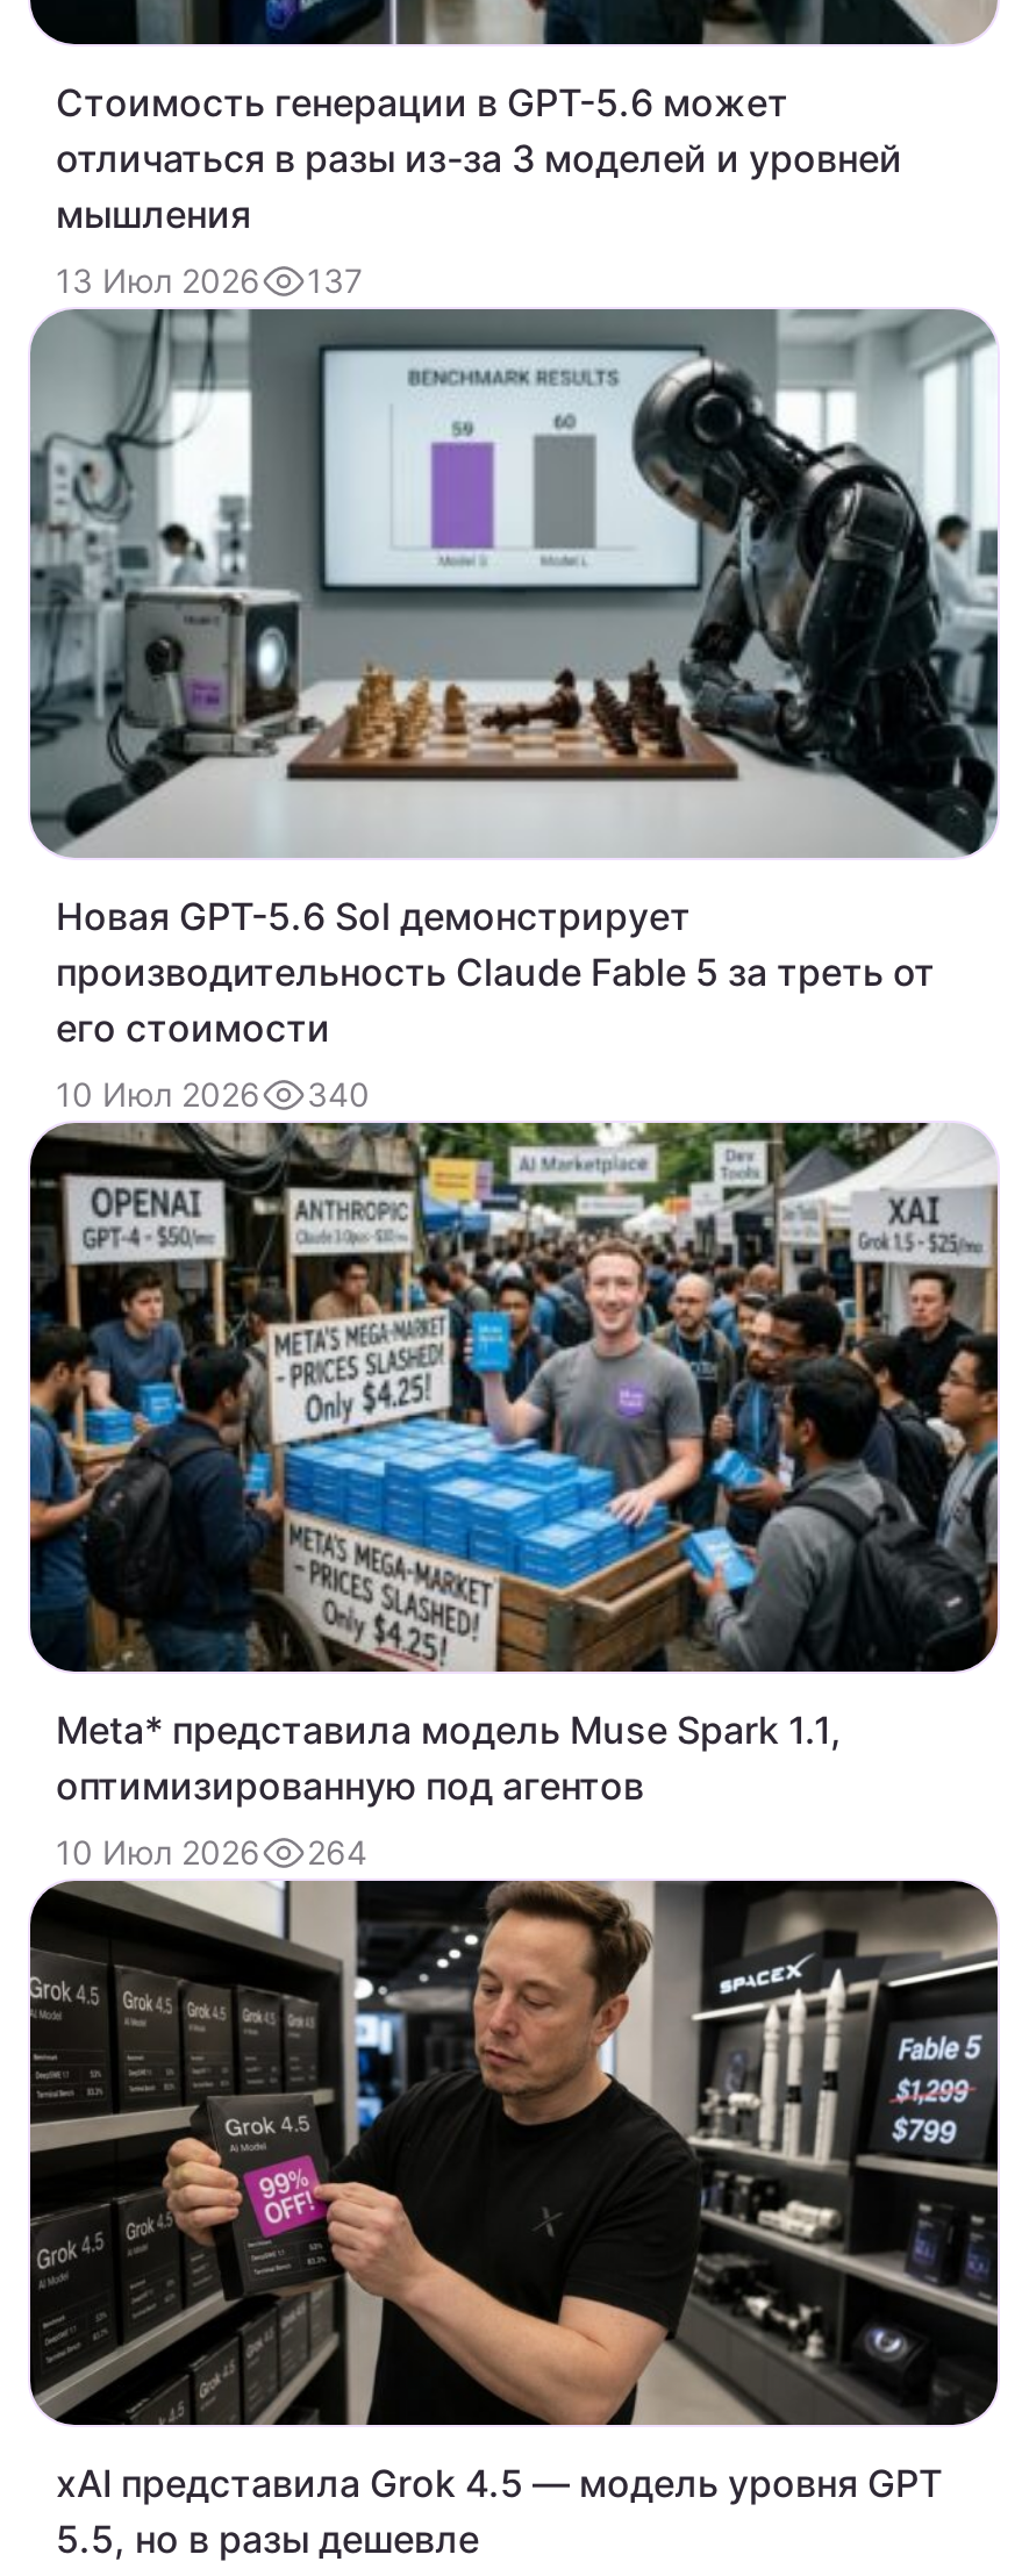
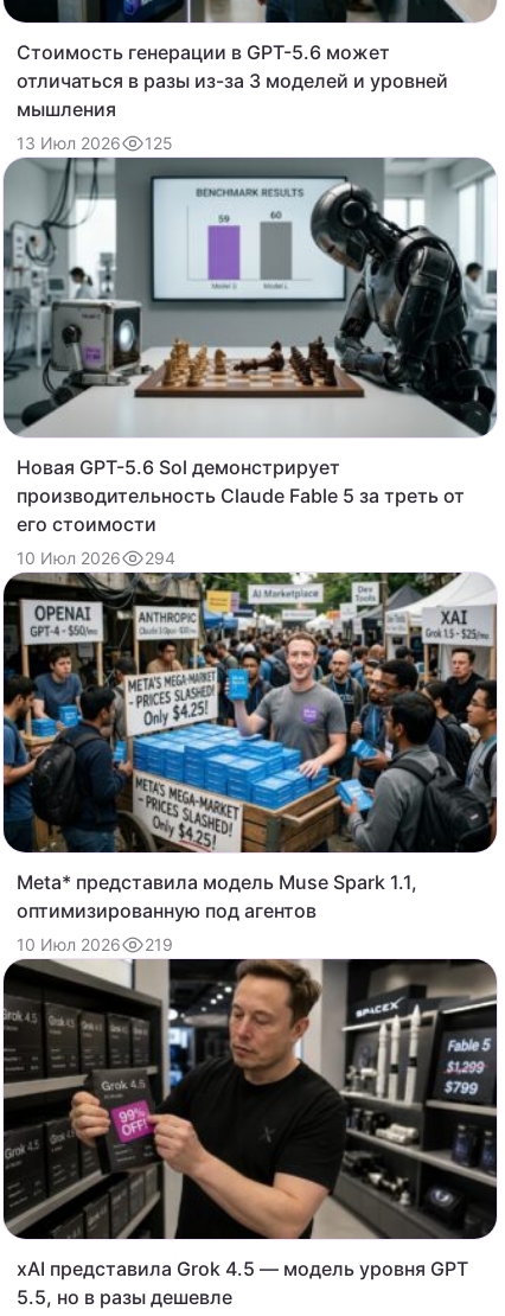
- 13 Июл 2026 137
+ 13 Июл 2026 125

- 10 Июл 2026 340
+ 10 Июл 2026 294

- 10 Июл 2026 264
+ 10 Июл 2026 219
